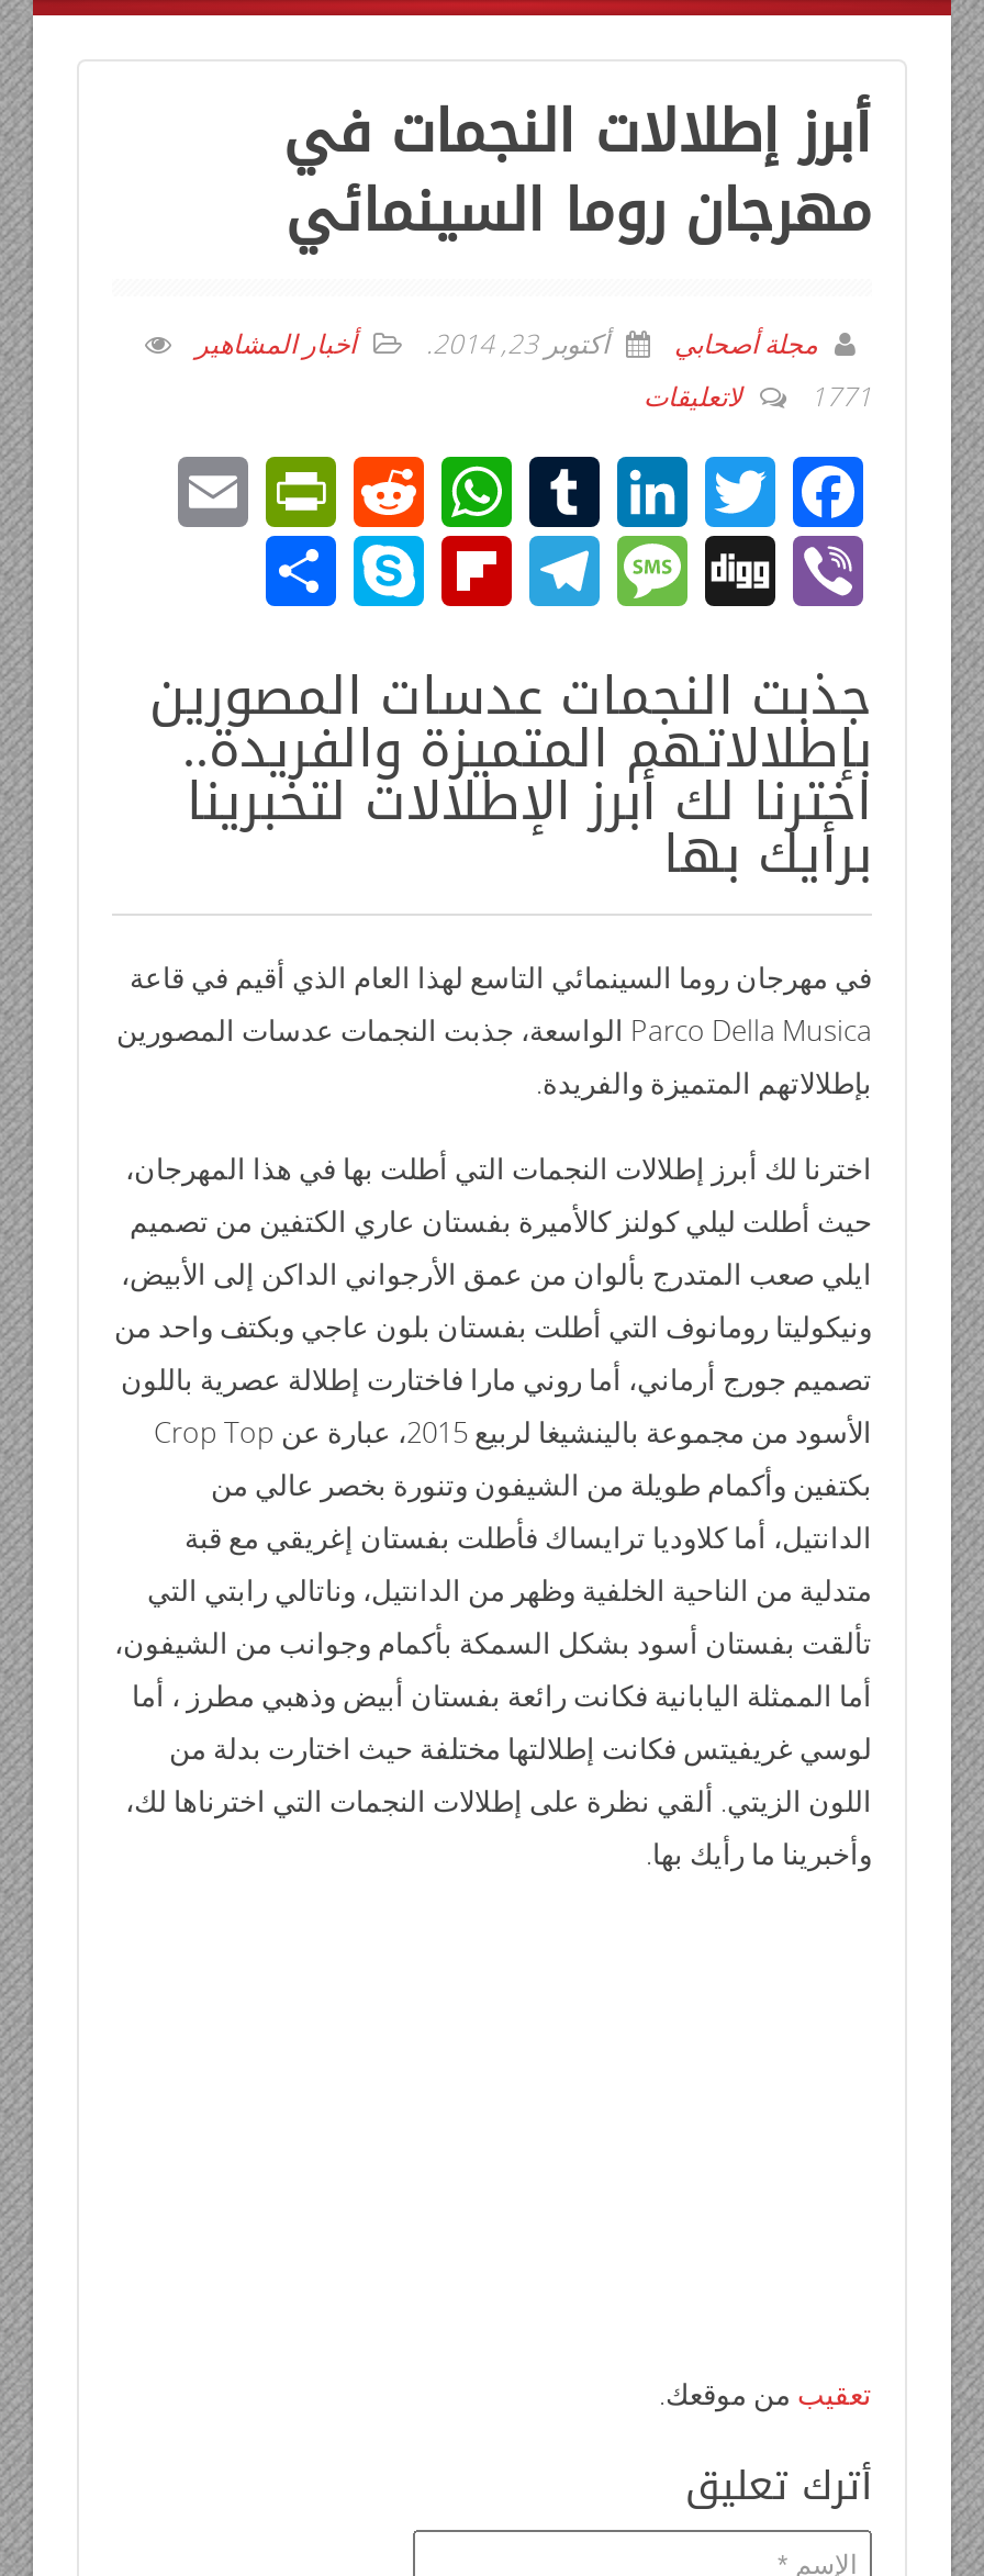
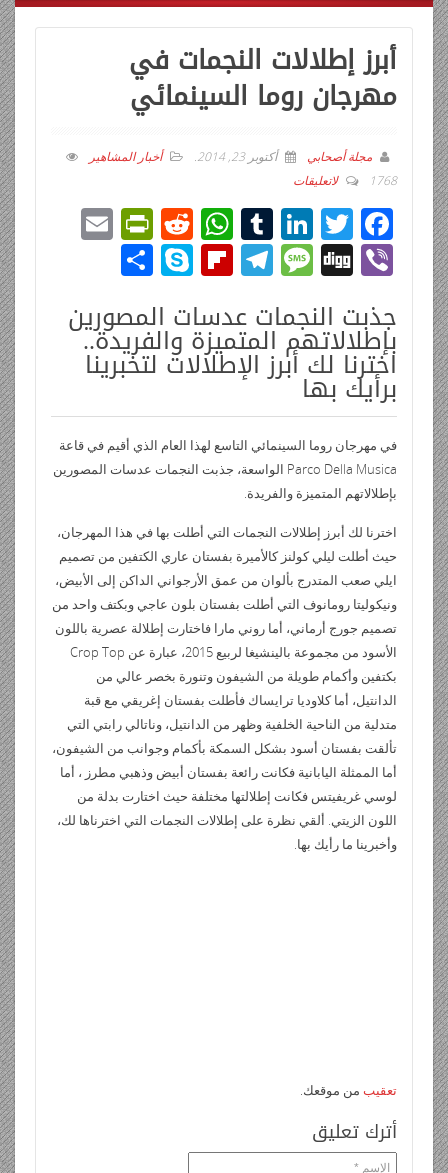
- 1771 لاتعليقات
+ 1768 لاتعليقات
